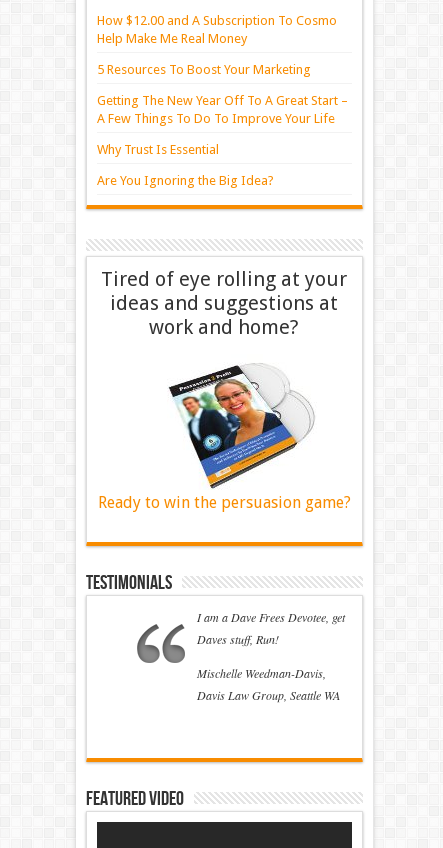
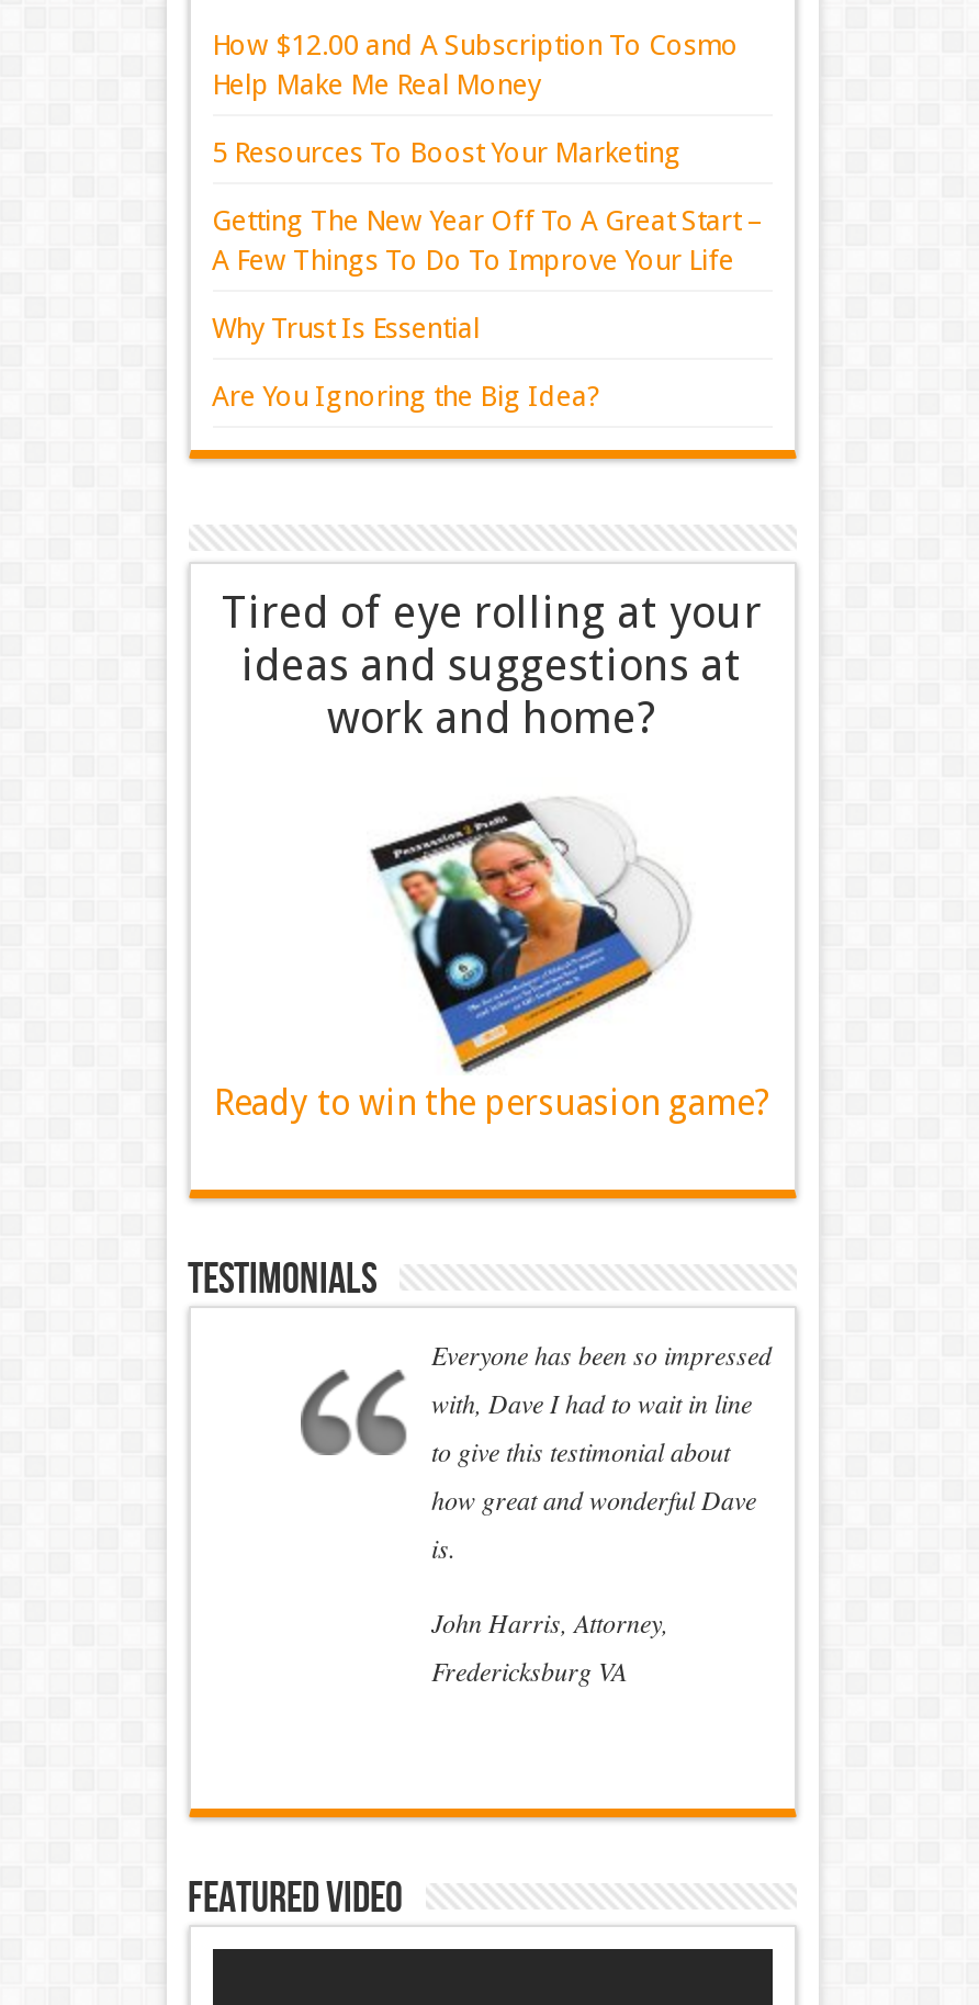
- I am a Dave Frees Devotee, get
- Daves stuff, Run!
+ Everyone has been so impressed
+ with, Dave I had to wait in line
+ to give this testimonial about
+ how great and wonderful Dave
+ is.

- Mischelle Weedman-Davis,
- Davis Law Group, Seattle WA
+ John Harris, Attorney,
+ Fredericksburg VA
